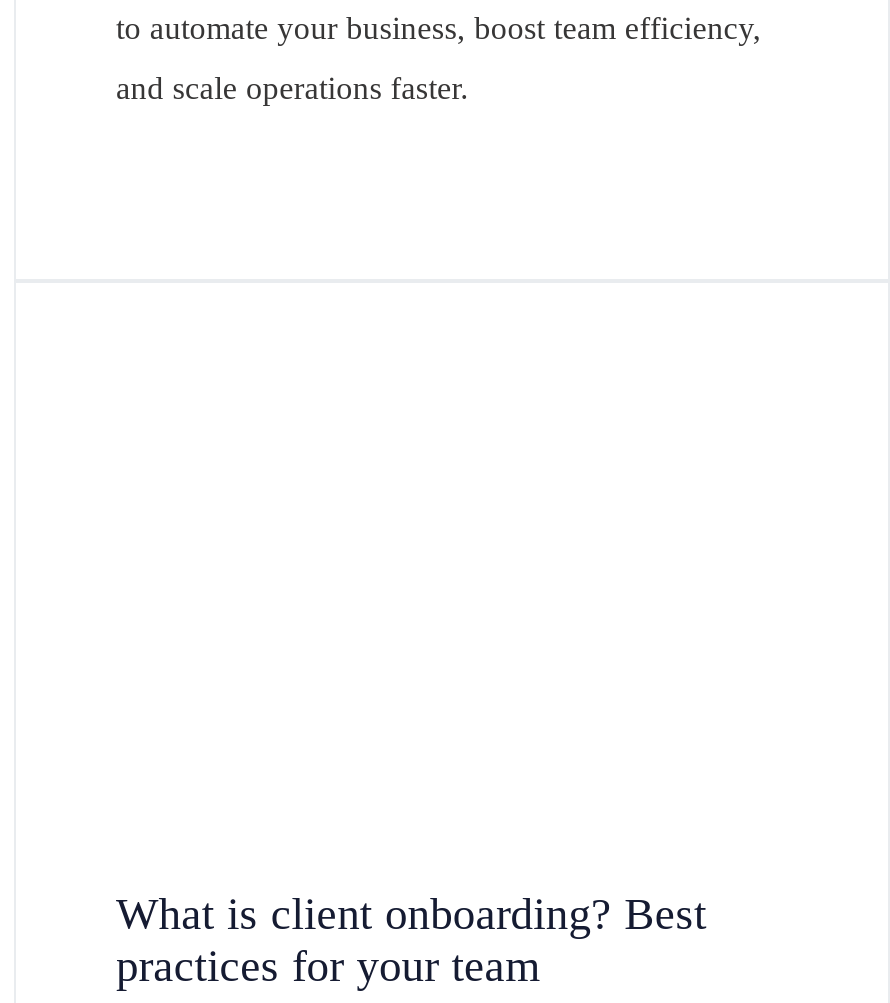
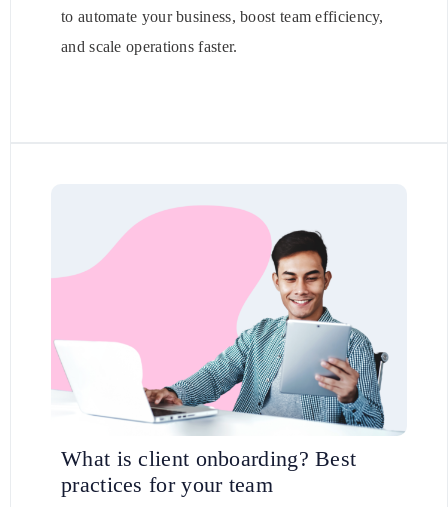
+ [image]
